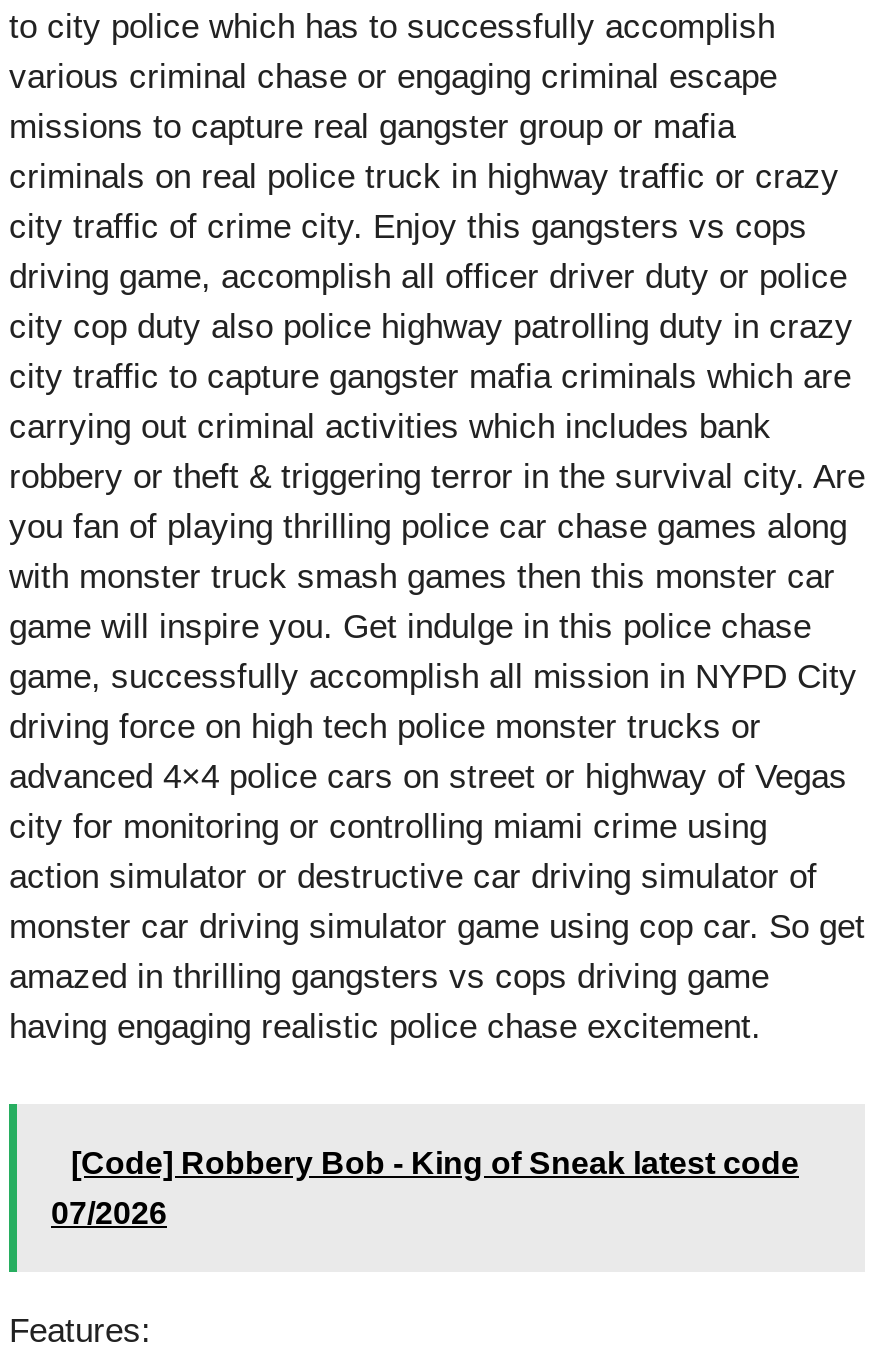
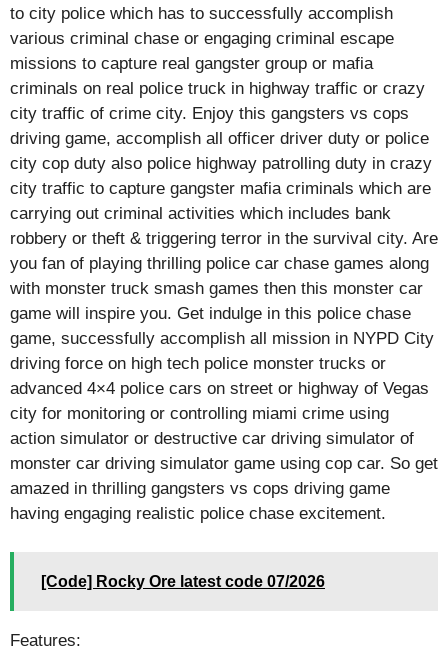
- [Code] Robbery Bob - King of Sneak latest code
- 07/2026
+ [Code] Rocky Ore latest code 07/2026
